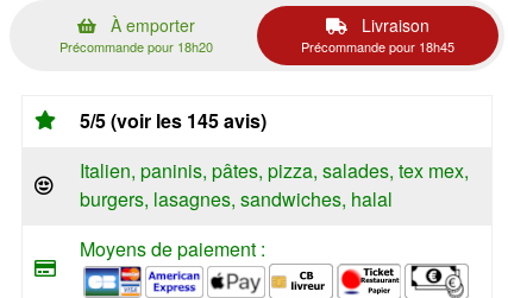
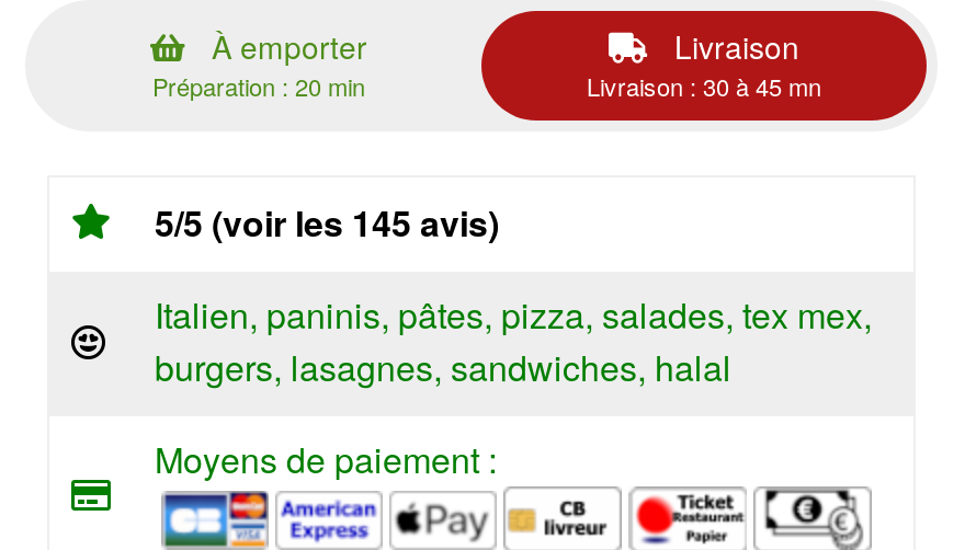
- Précommande pour 18h20
+ Préparation : 20 min

- Précommande pour 18h45
+ Livraison : 30 à 45 mn
